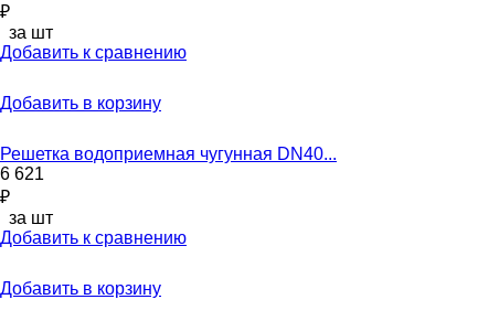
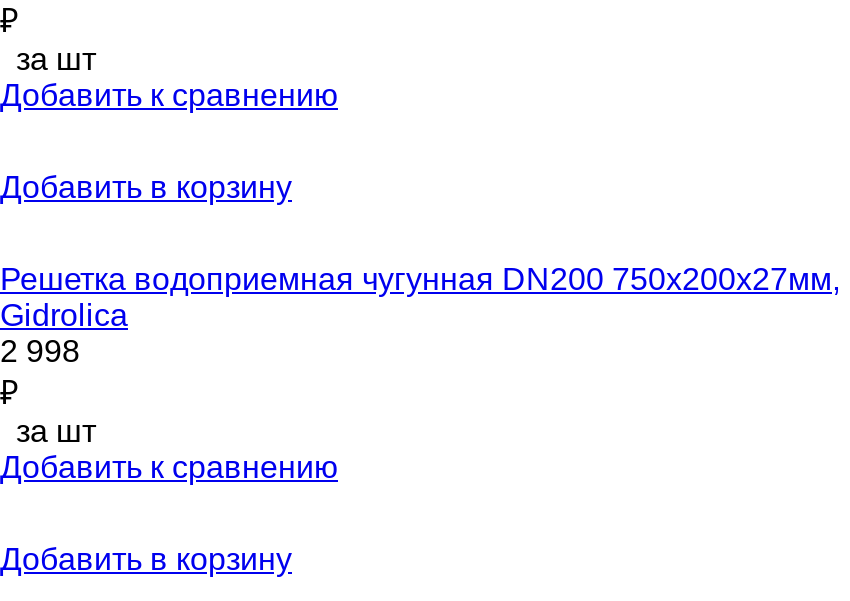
- Решетка водоприемная чугунная DN40...
- 6 621
+ Решетка водоприемная чугунная DN200 750x200x27мм,
+ Gidrolica
+ 2 998
